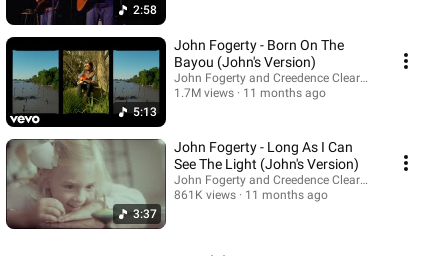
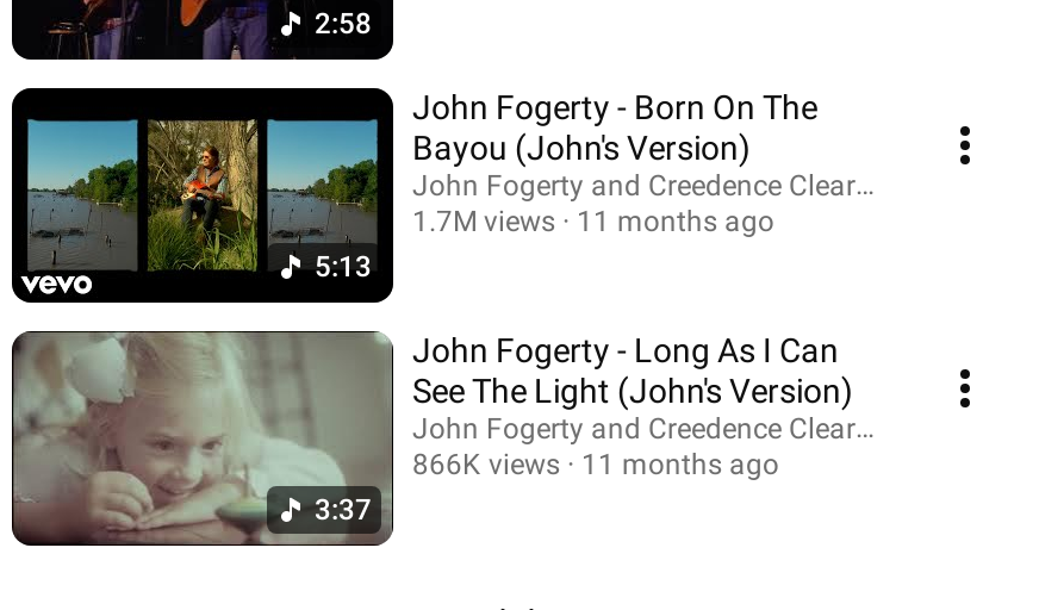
- 861K views 11 months ago
+ 866K views 11 months ago
